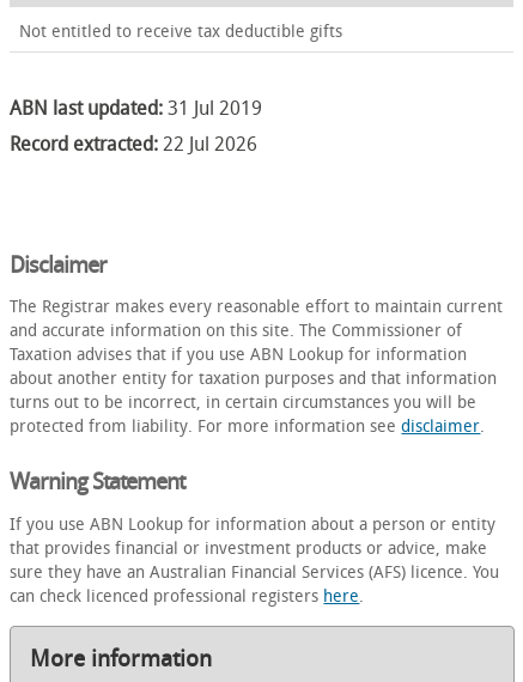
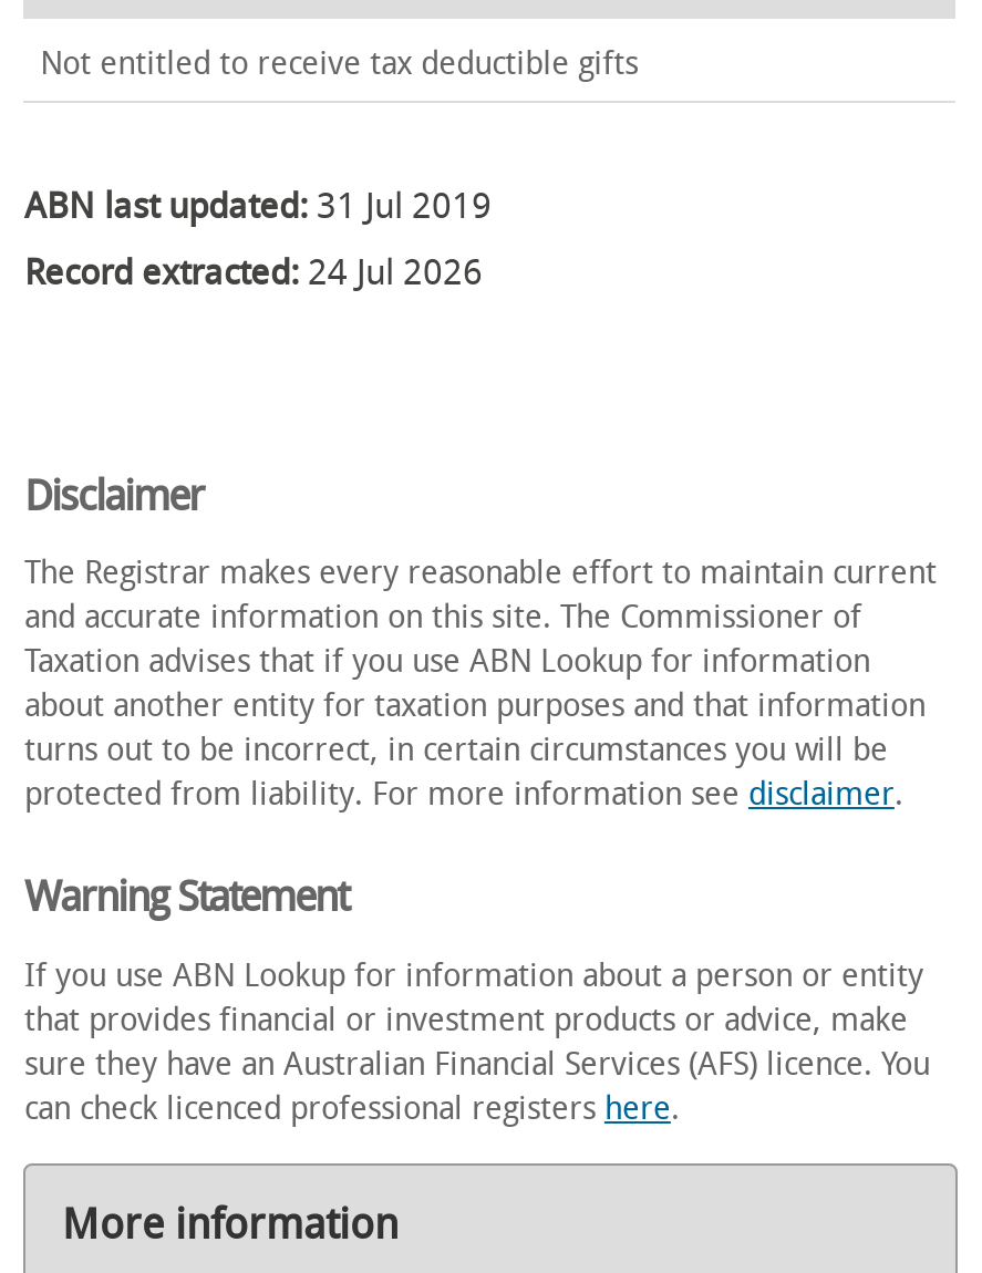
- Record extracted: 22 Jul 2026
+ Record extracted: 24 Jul 2026
